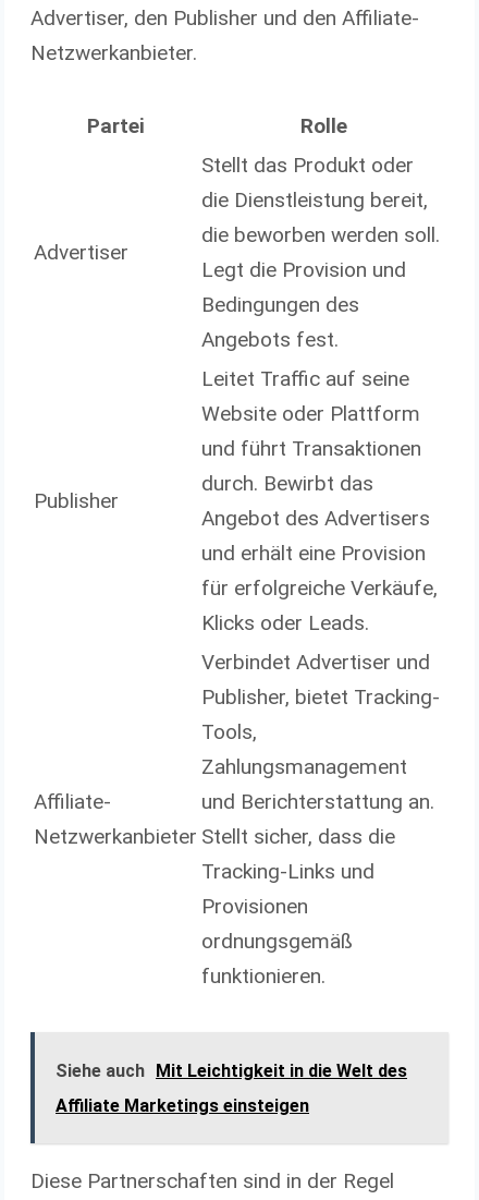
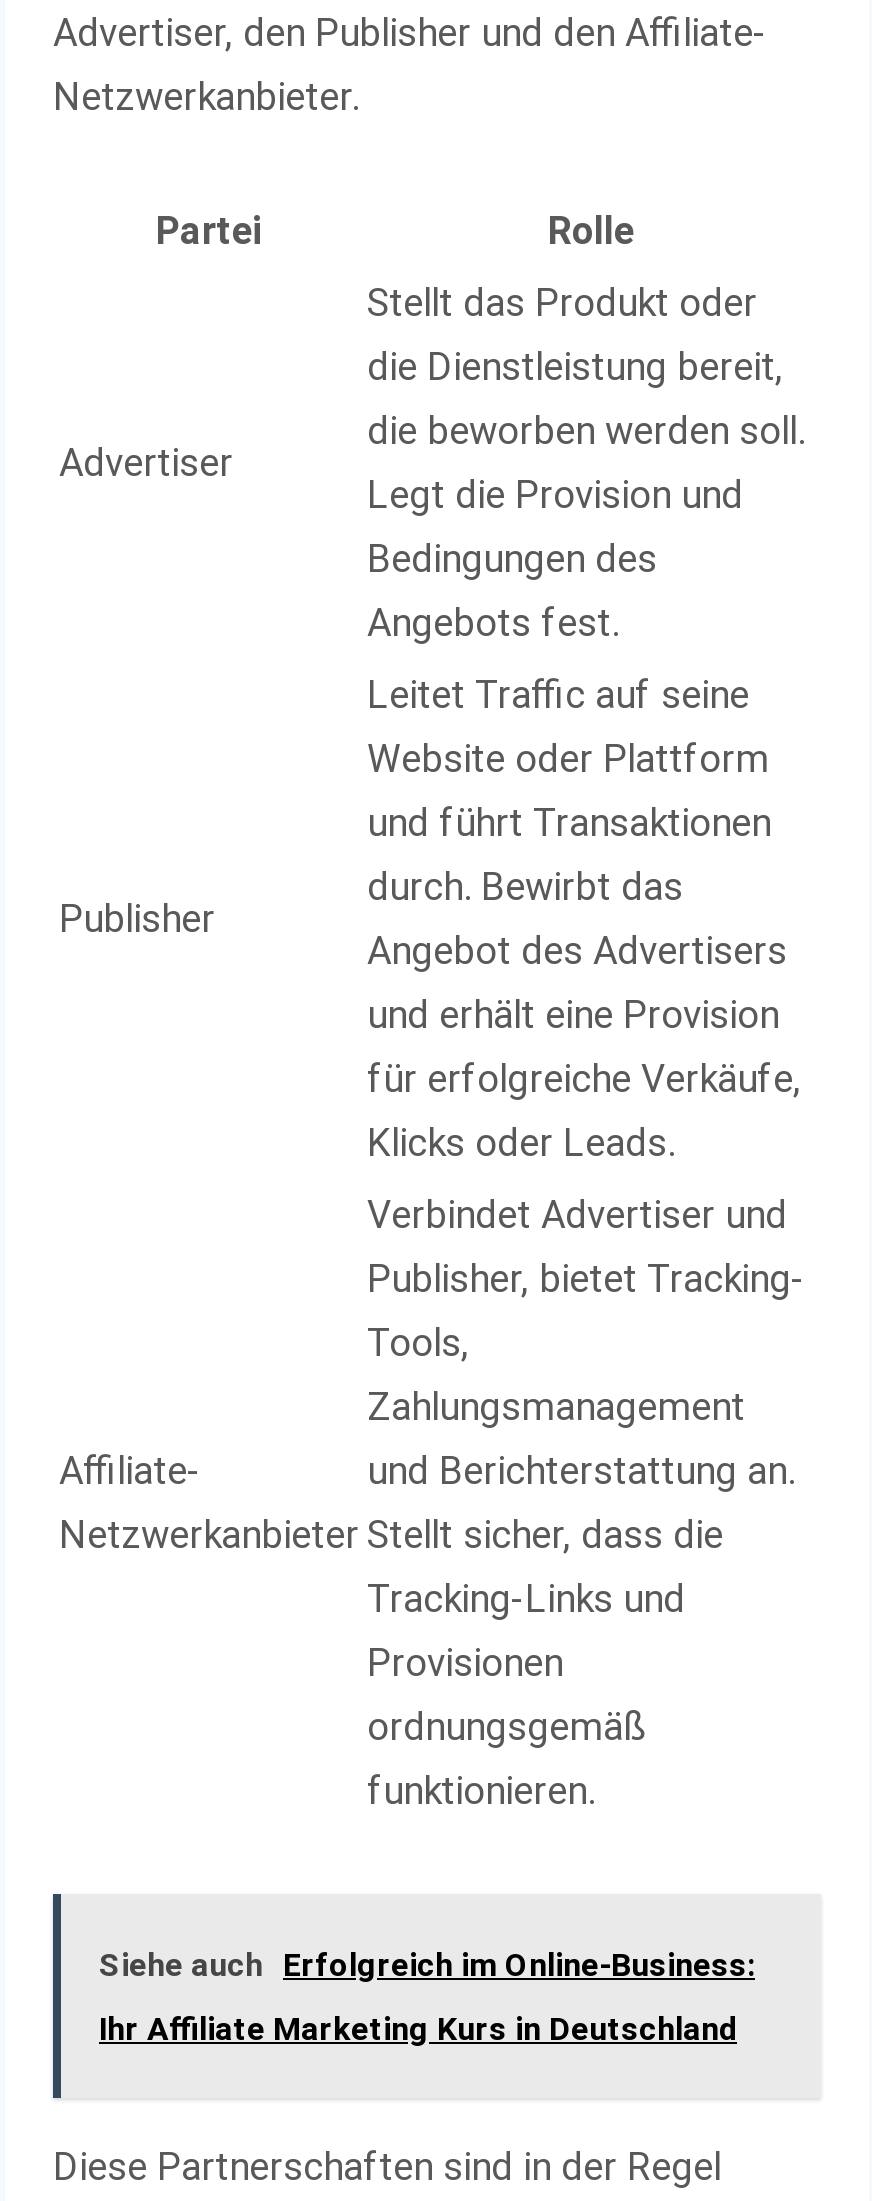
- Siehe auch Mit Leichtigkeit in die Welt des
+ Siehe auch Erfolgreich im Online-Business:

- Affiliate Marketings einsteigen
+ Ihr Affiliate Marketing Kurs in Deutschland
